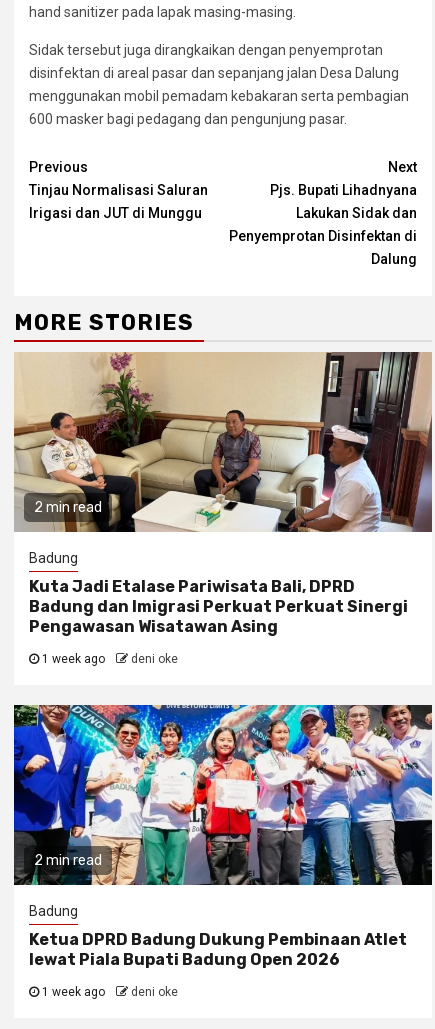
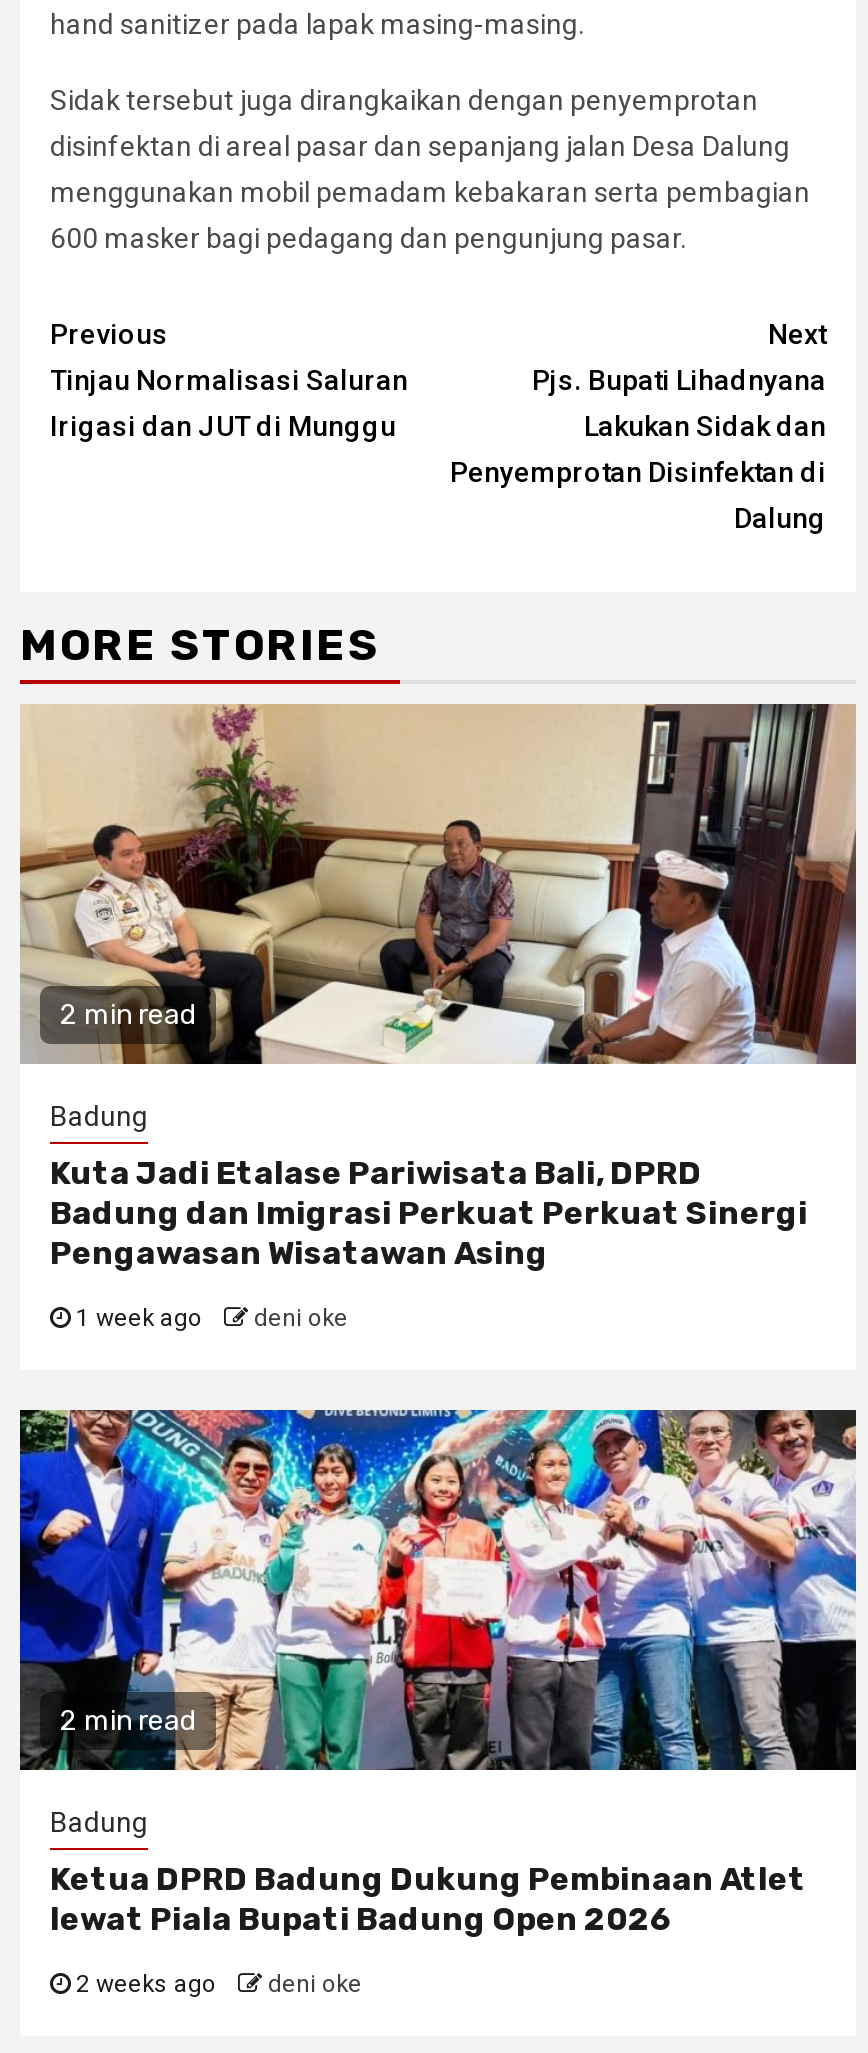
- 1 week ago deni oke
+ 2 weeks ago deni oke
